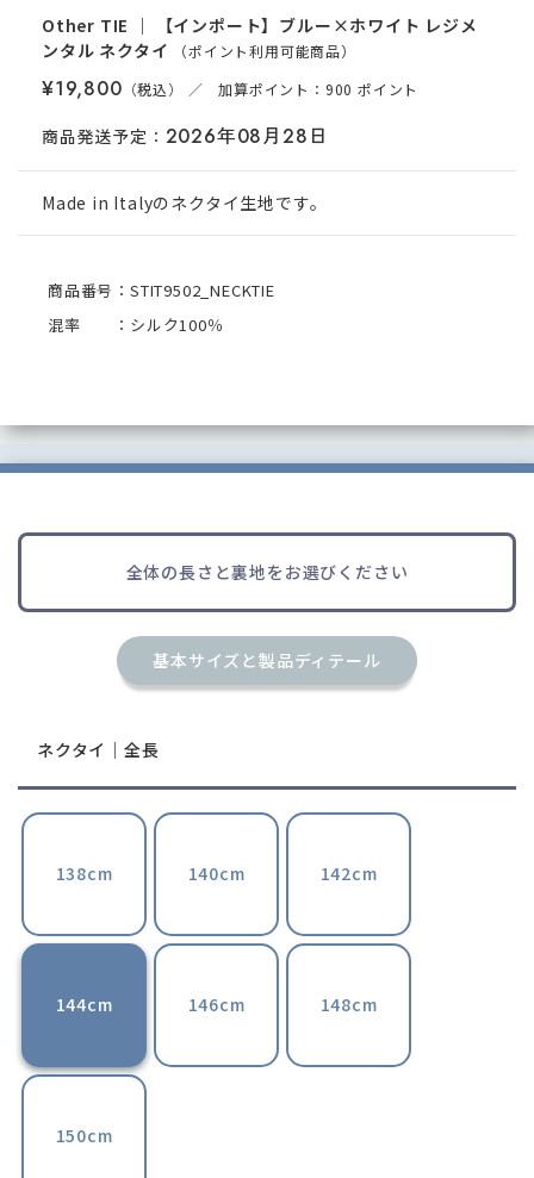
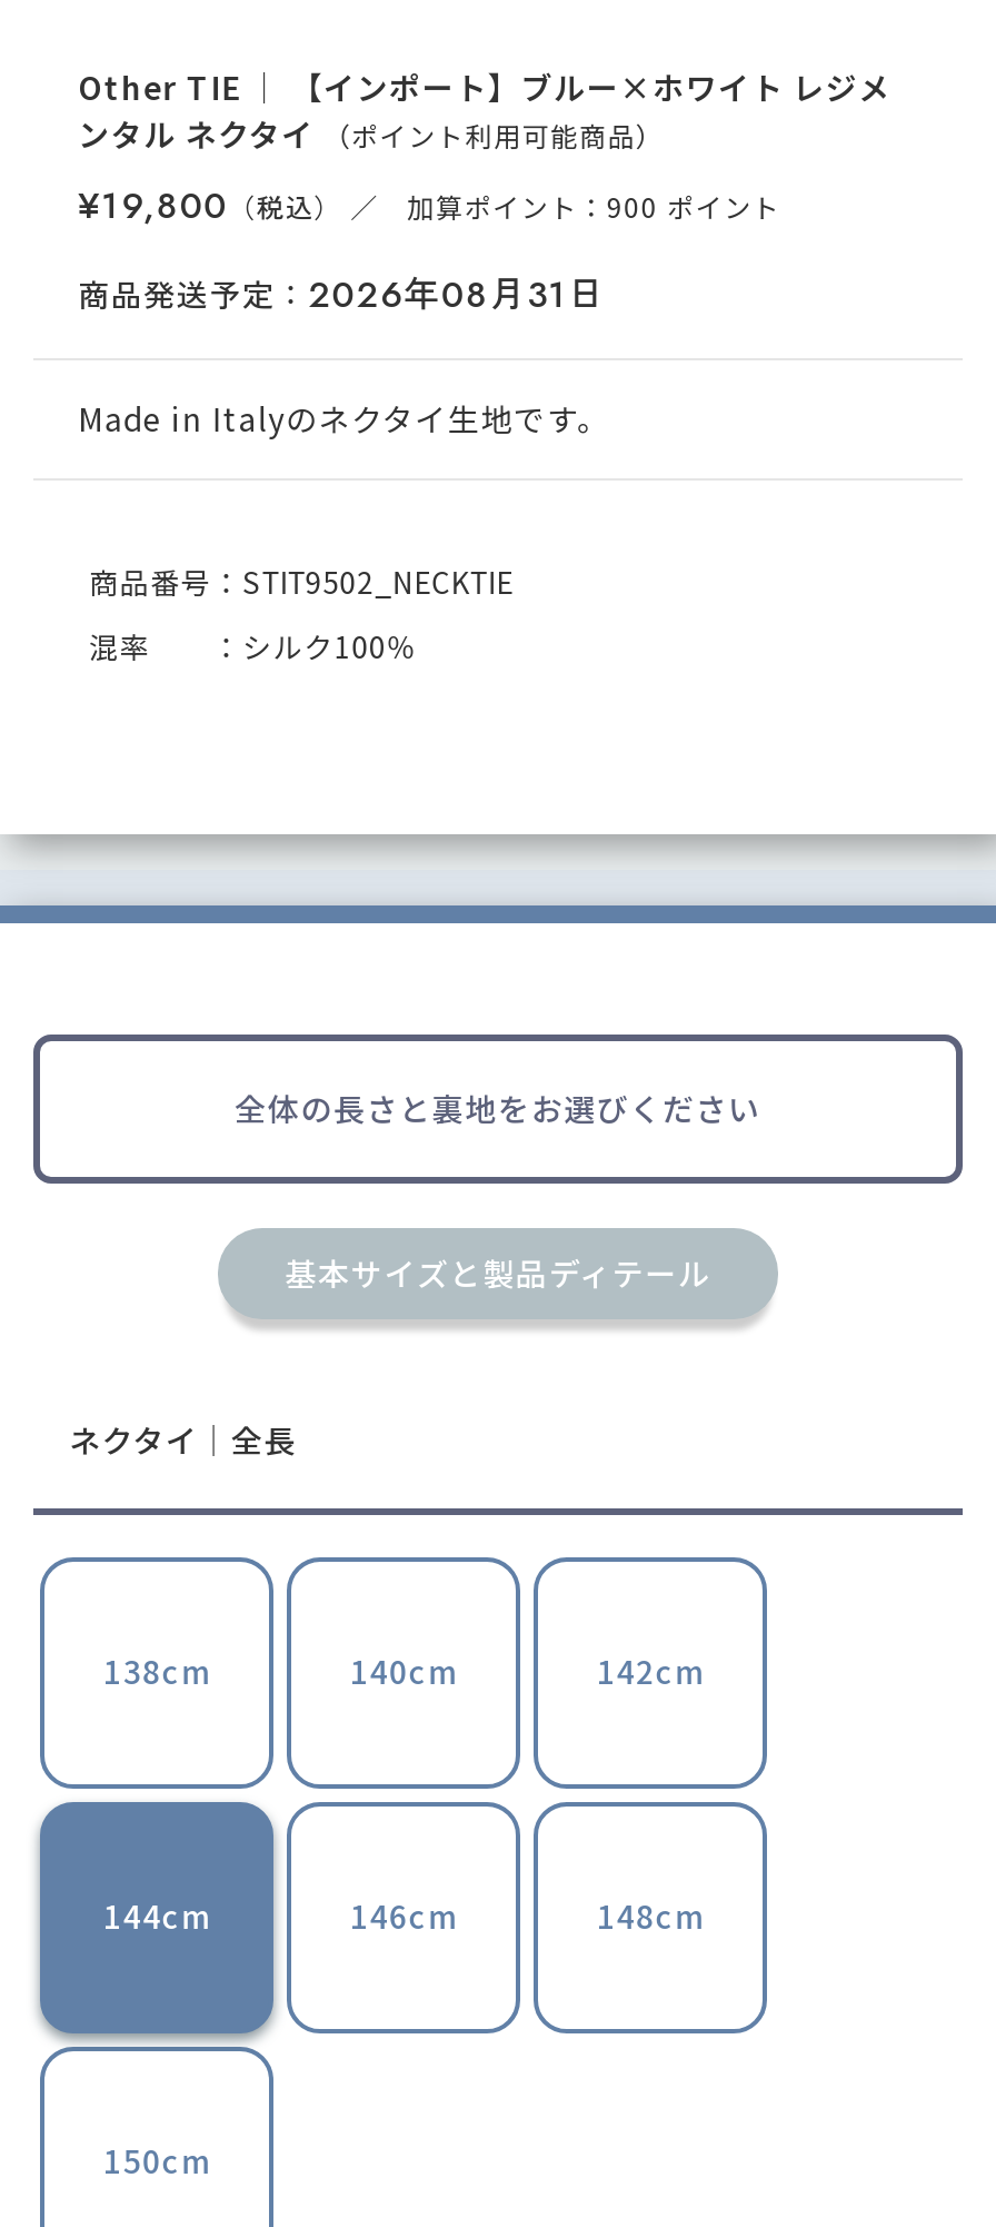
- 商品発送予定：2026年08月28日
+ 商品発送予定：2026年08月31日
